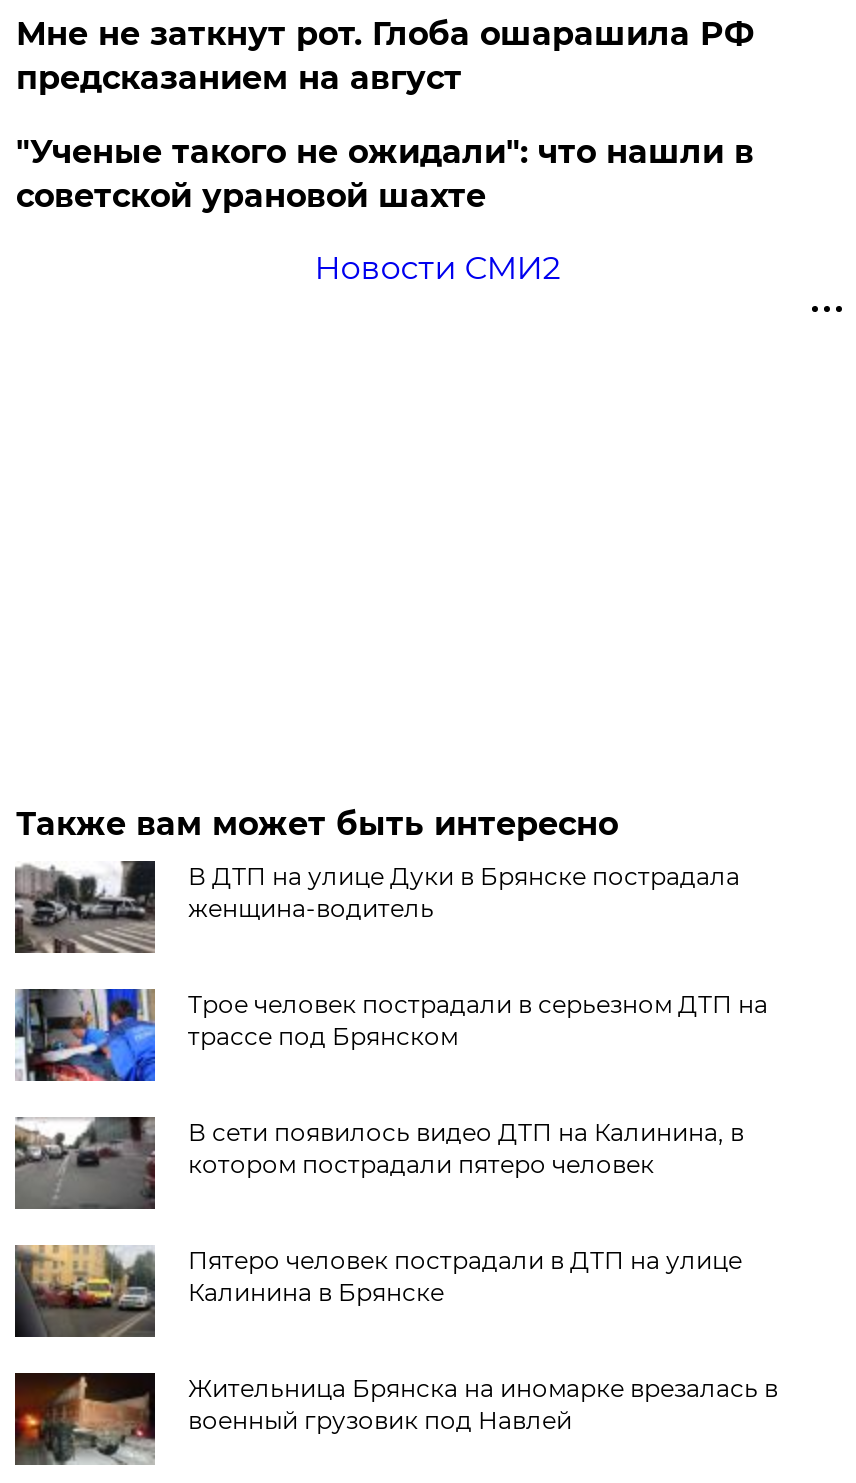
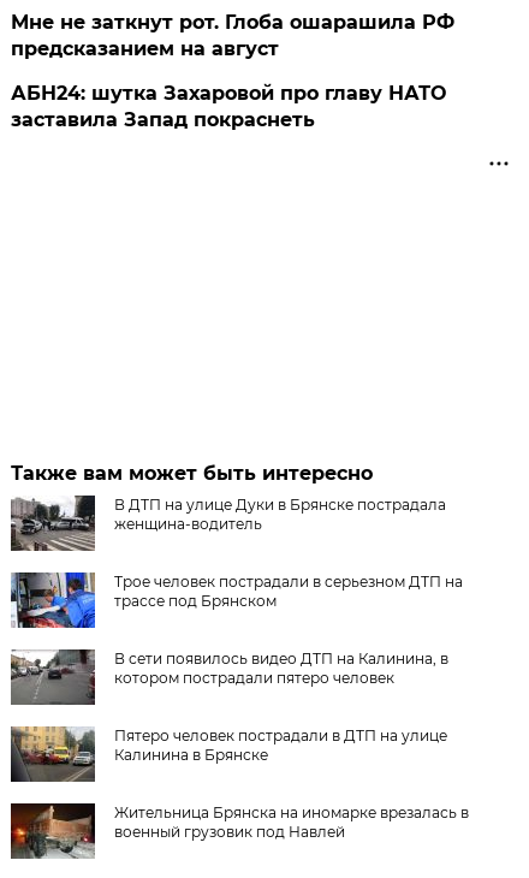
- "Ученые такого не ожидали": что нашли в
- советской урановой шахте
- Новости СМИ2
+ АБН24: шутка Захаровой про главу НАТО
+ заставила Запад покраснеть
